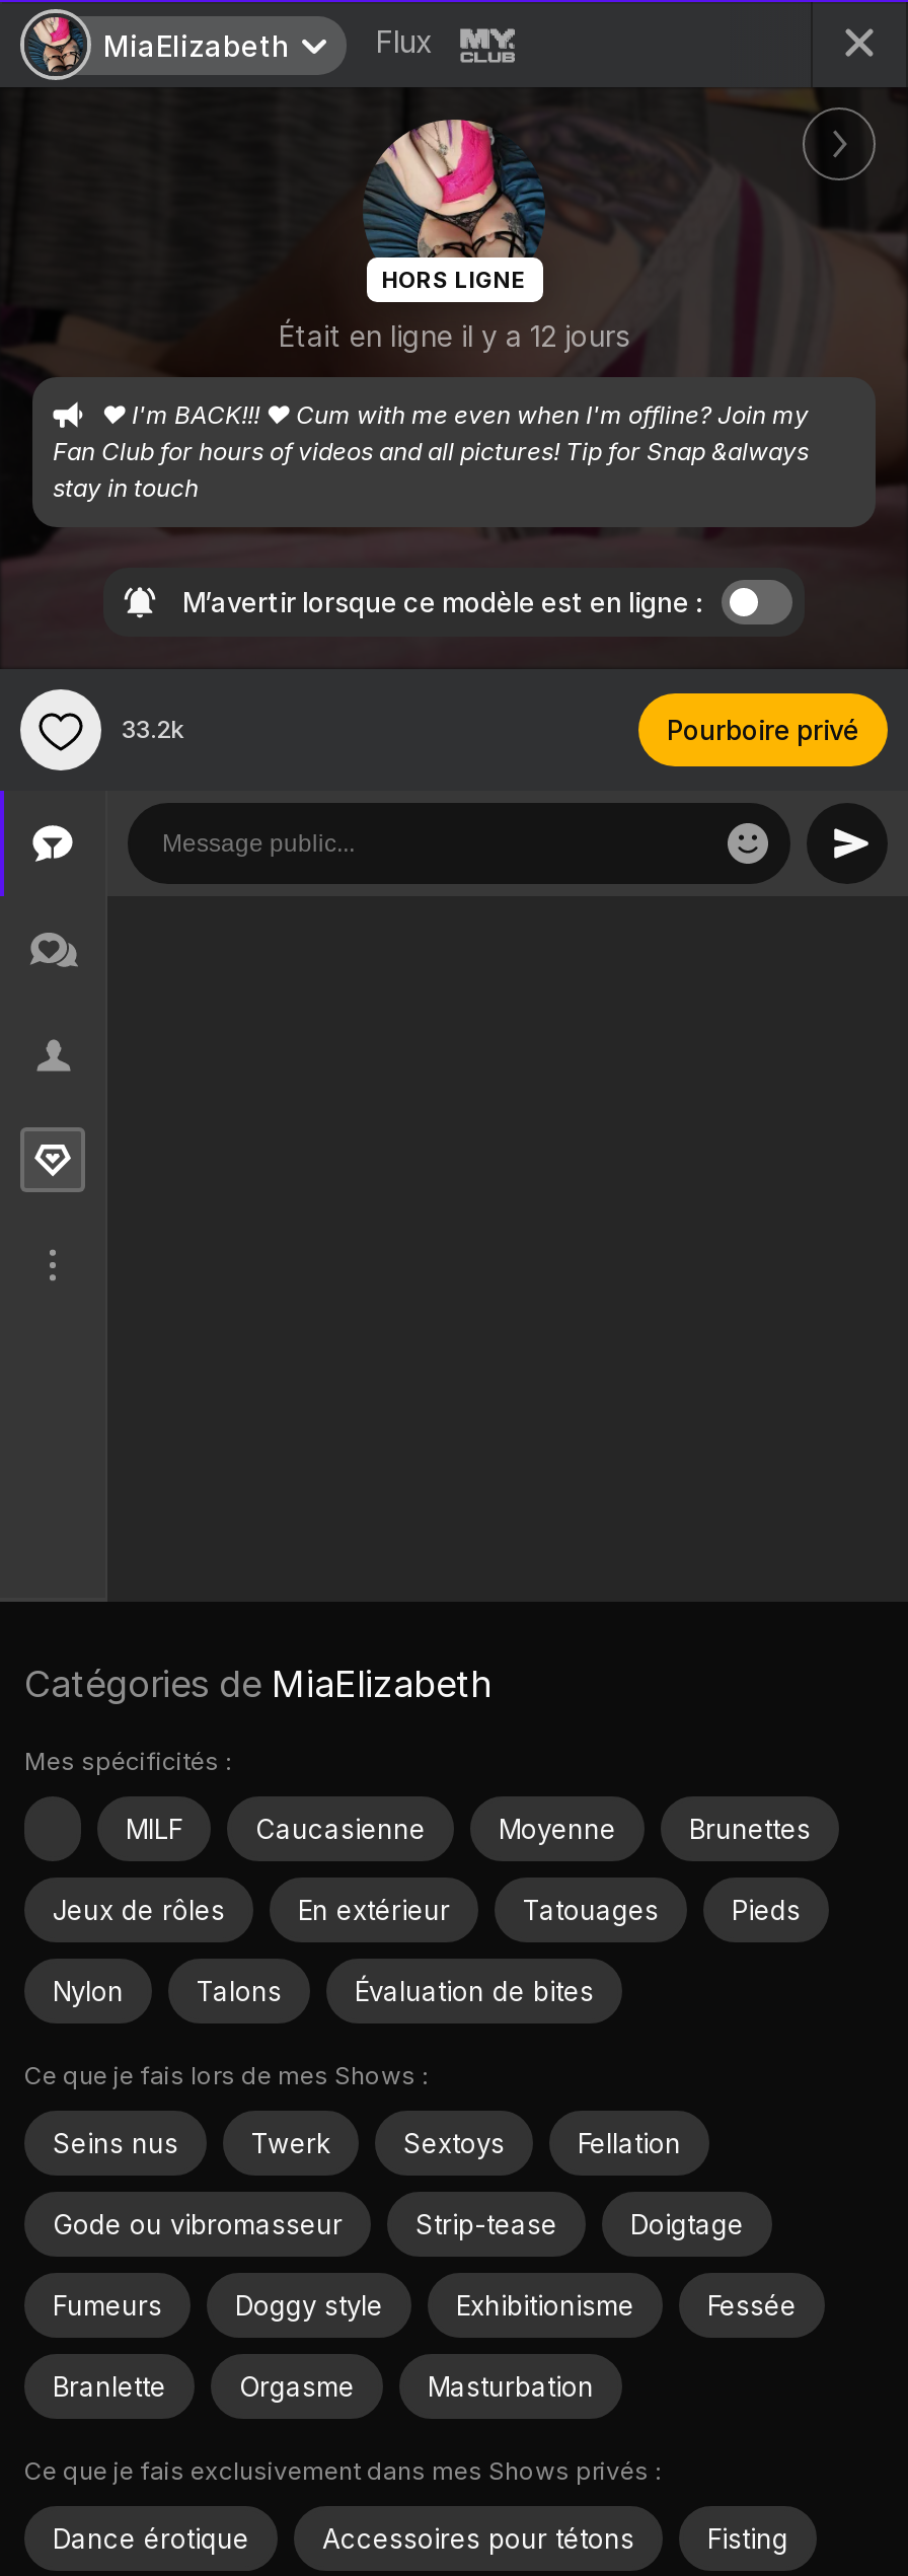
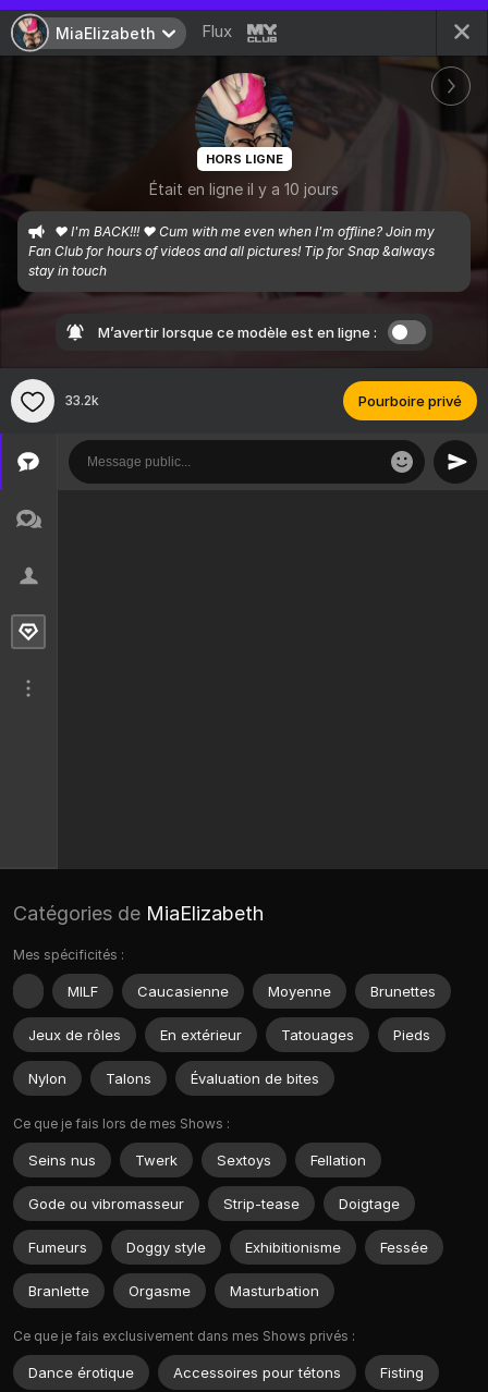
- Était en ligne il y a 12 jours
+ Était en ligne il y a 10 jours
